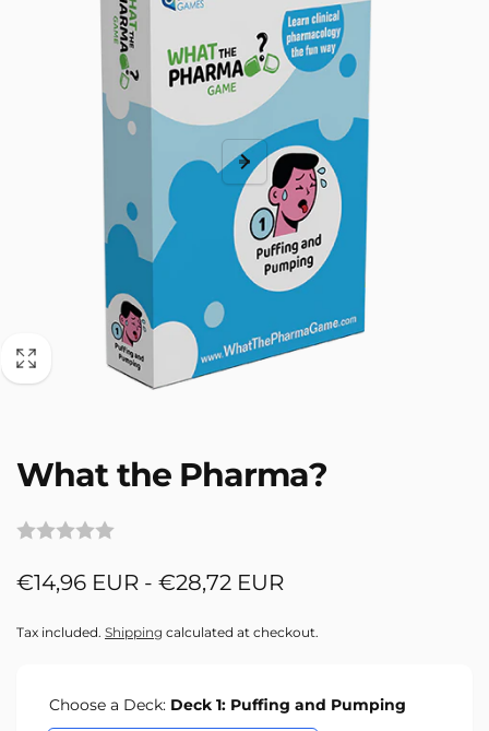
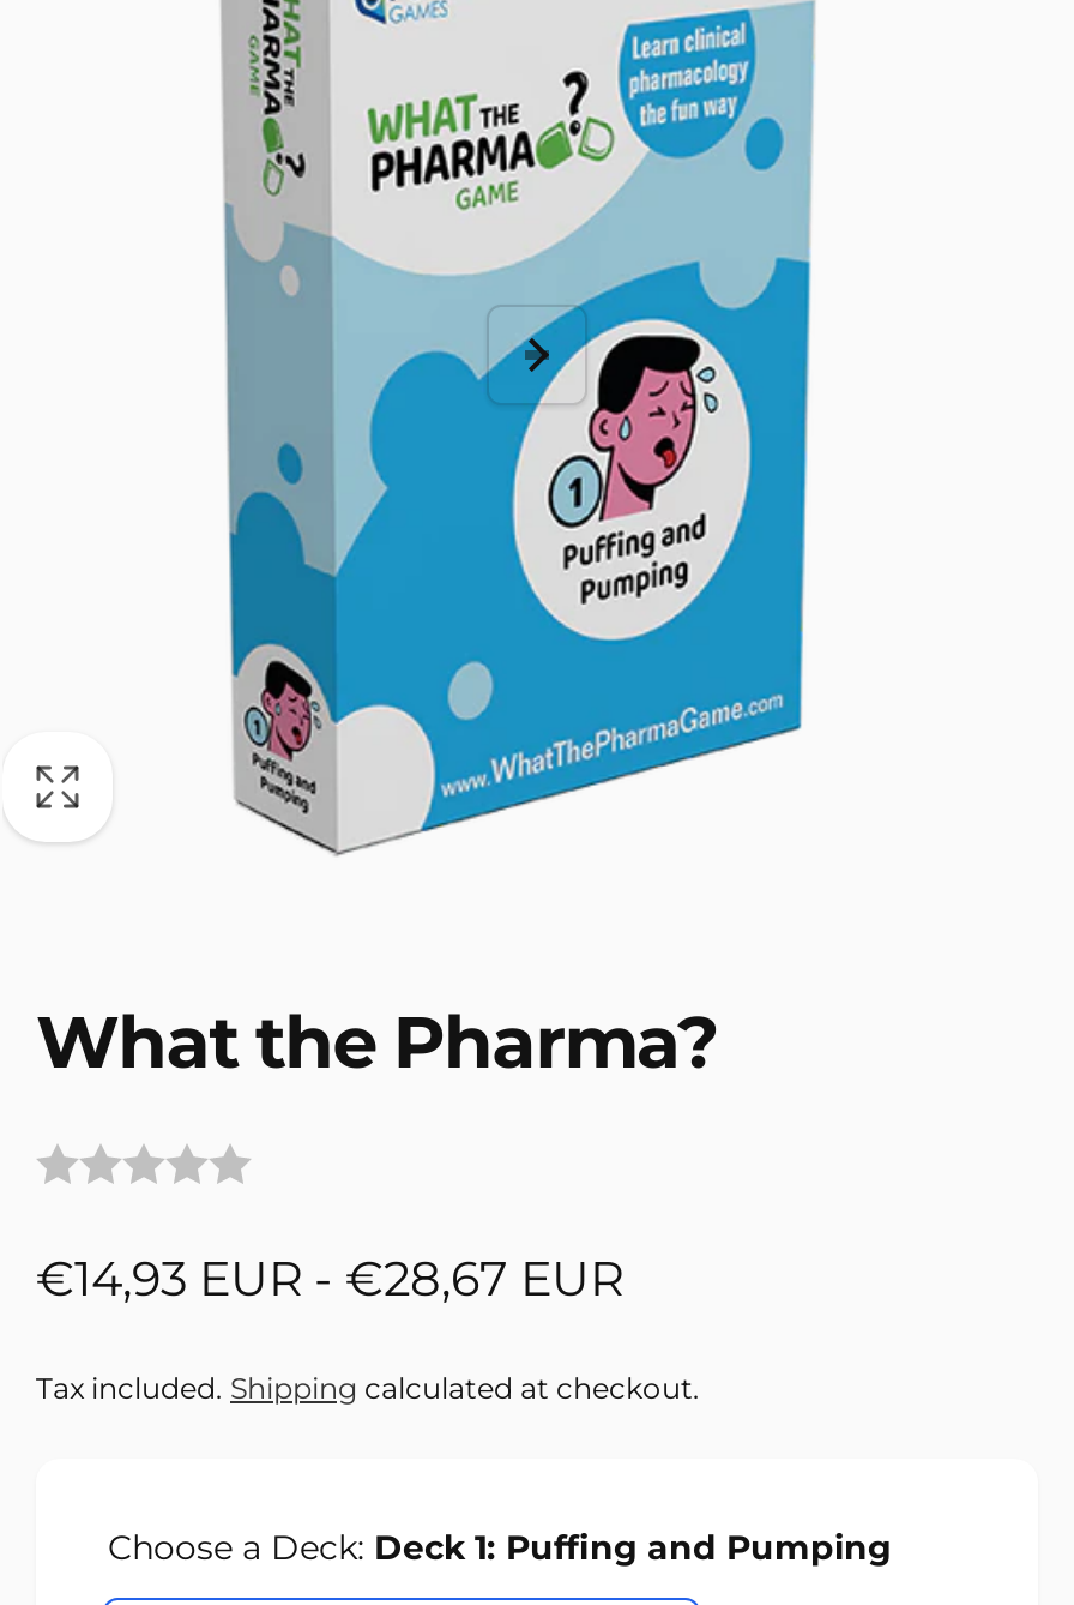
- €14,96 EUR - €28,72 EUR
+ €14,93 EUR - €28,67 EUR
